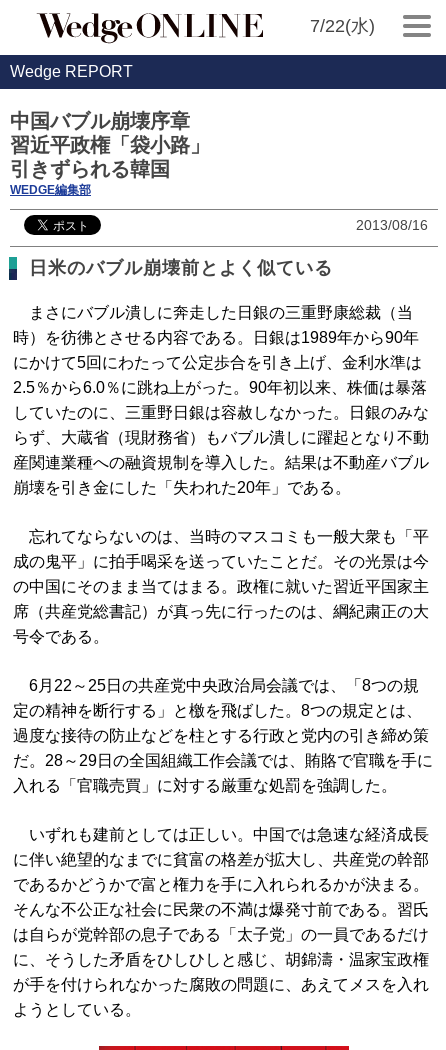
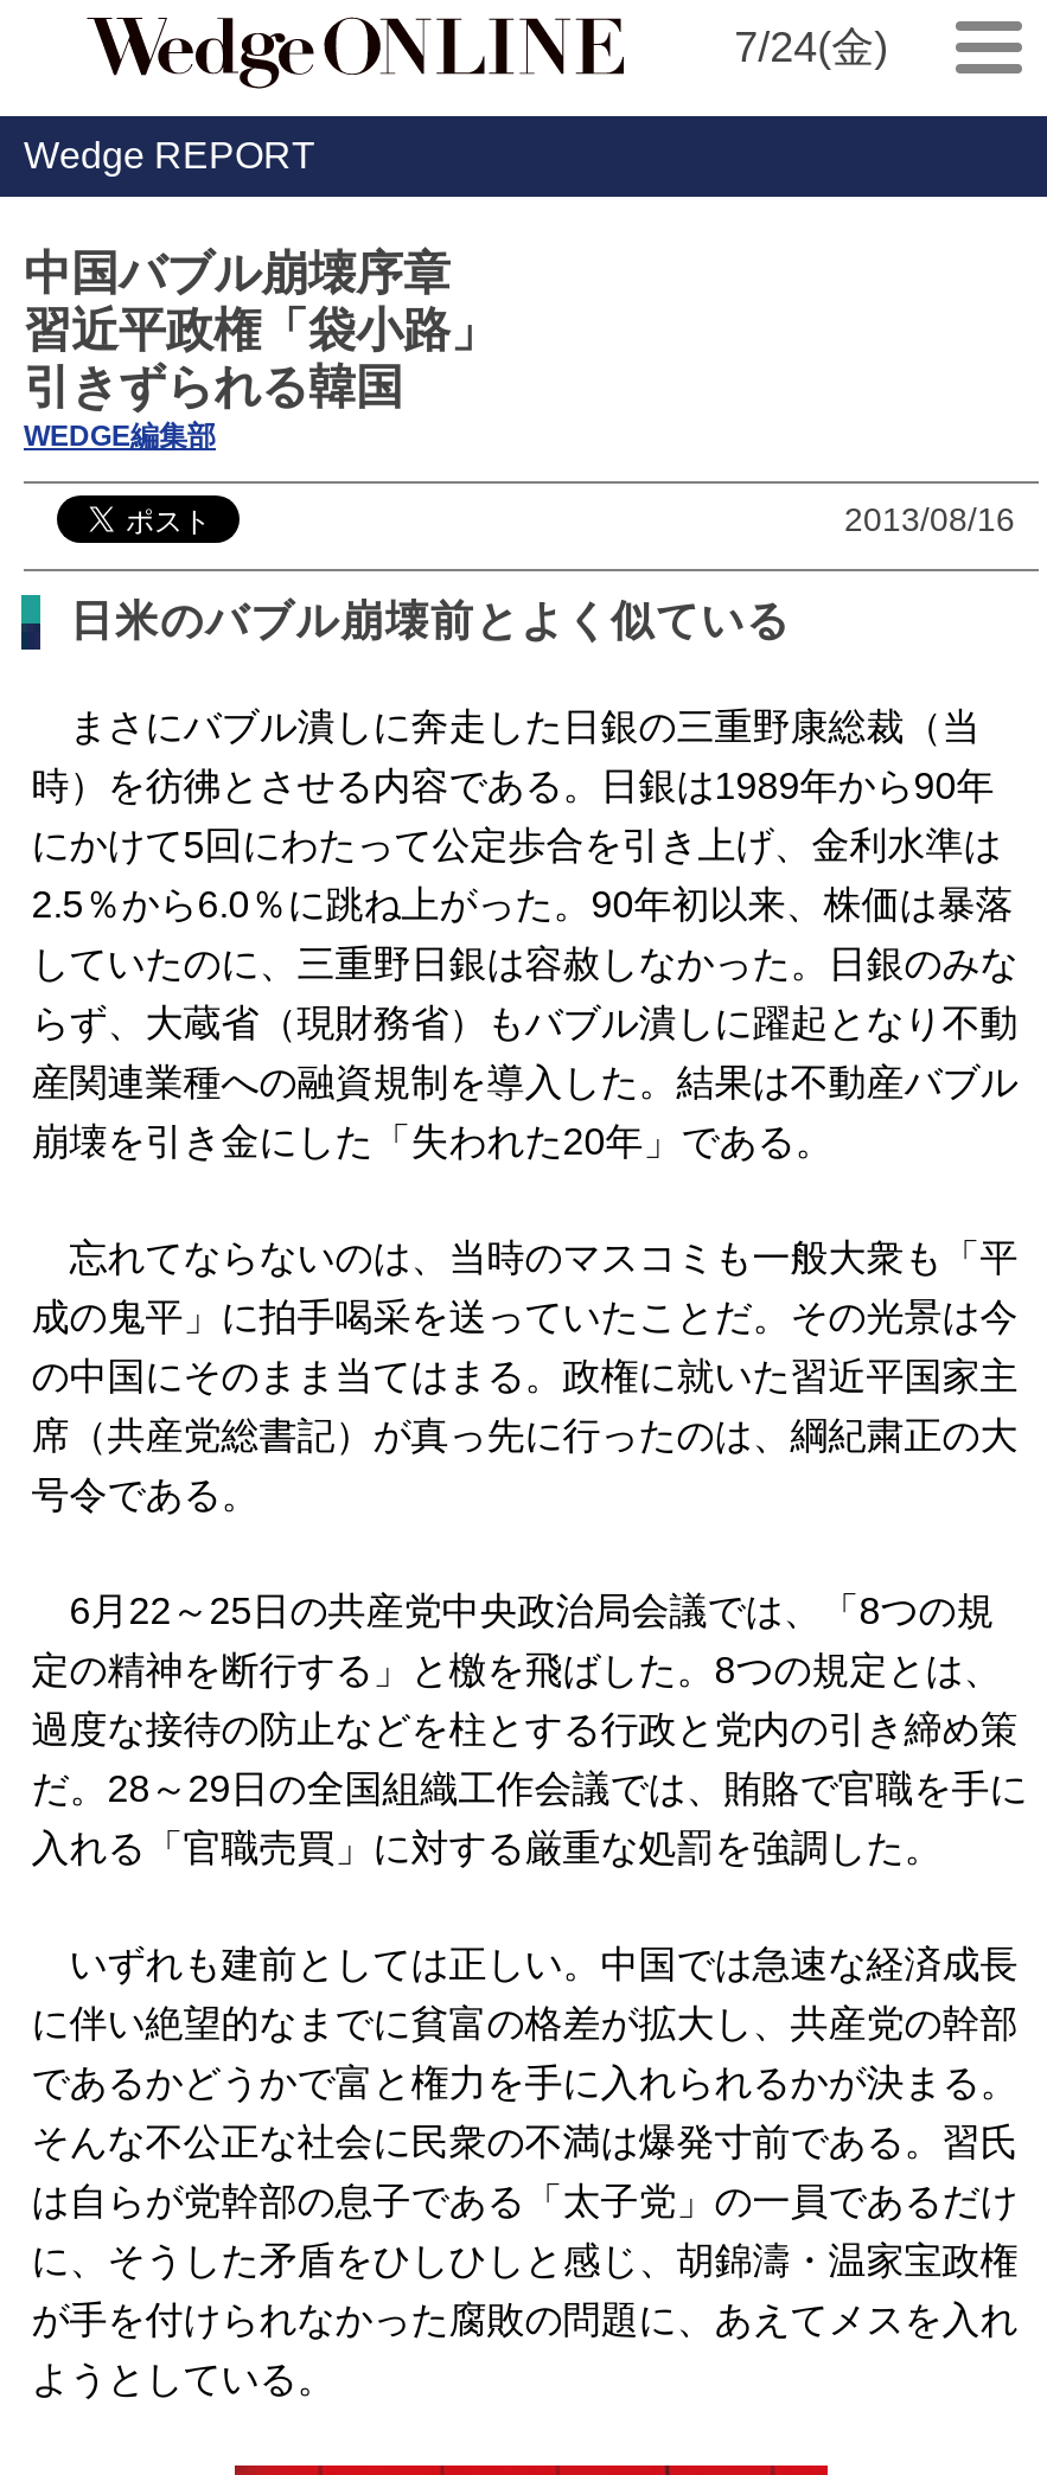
- 7/22(水)
+ 7/24(金)
